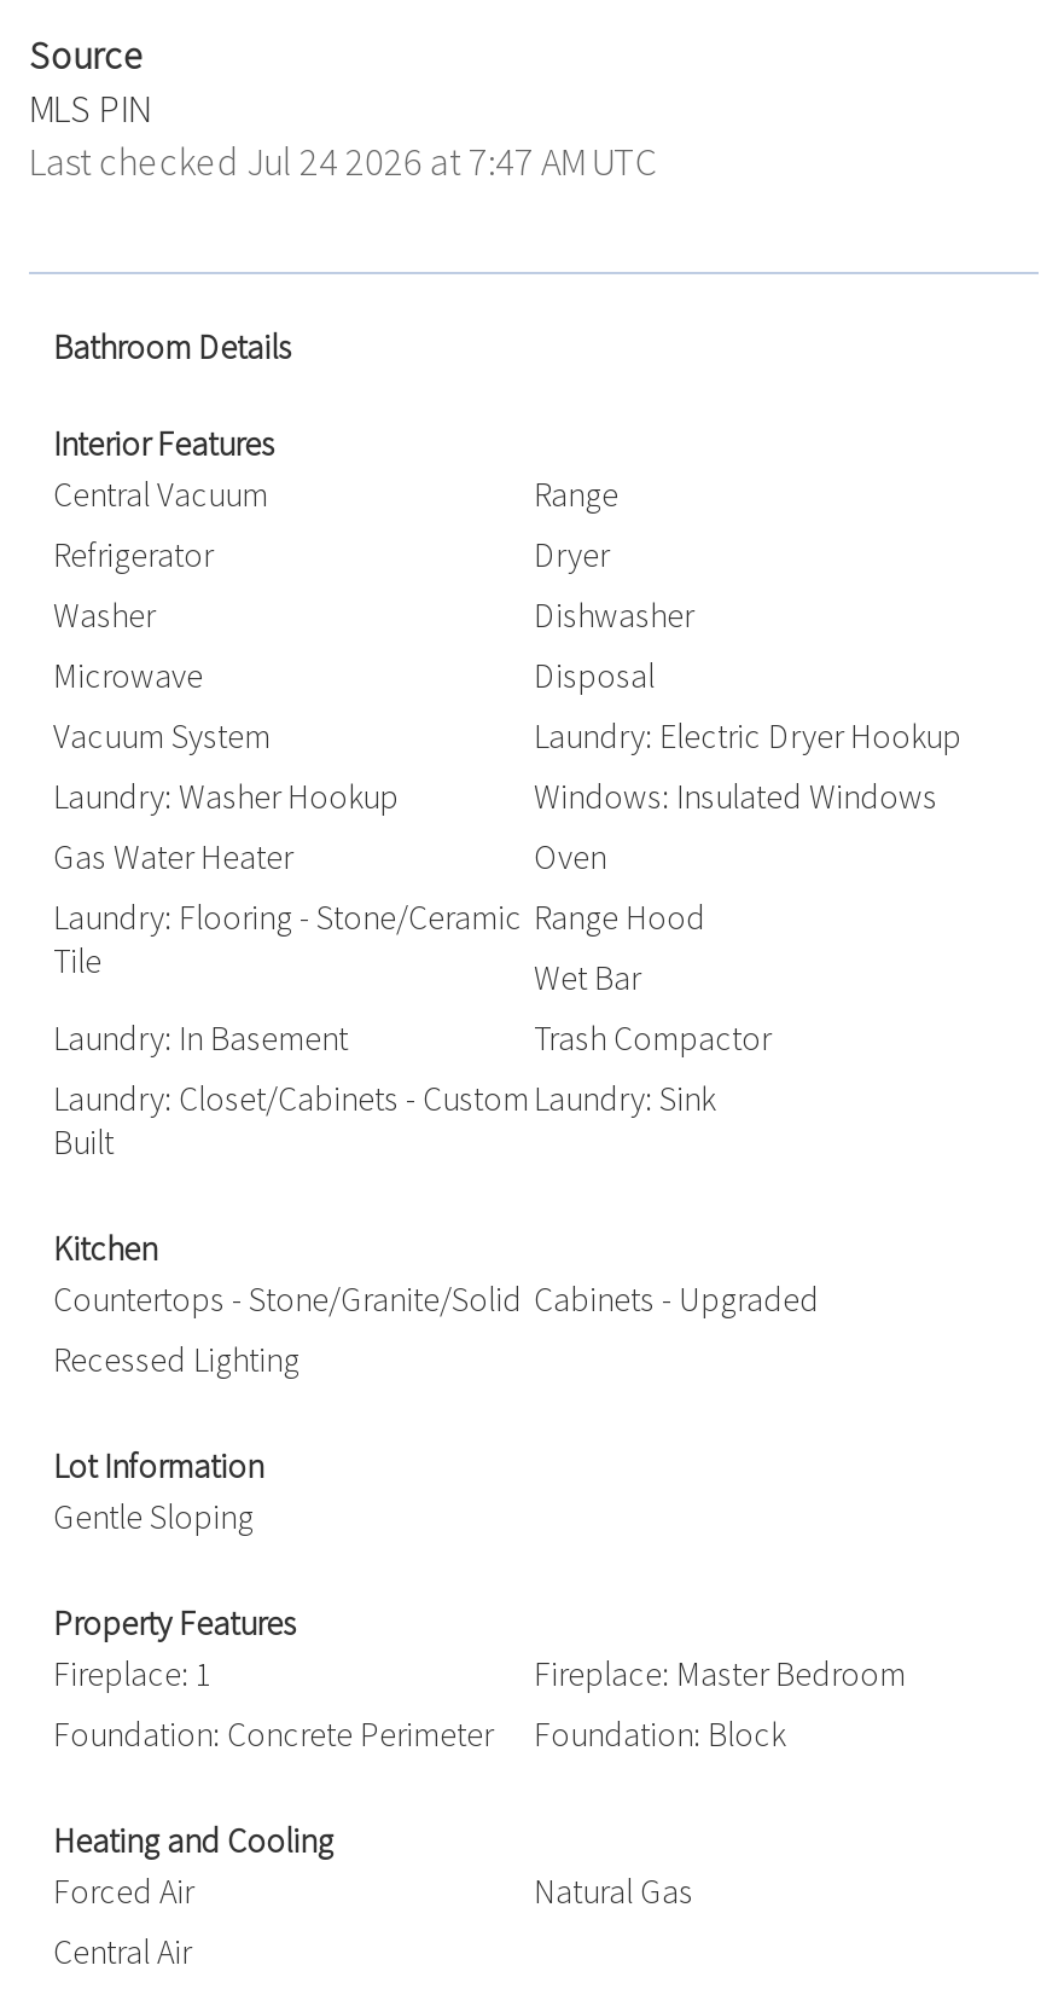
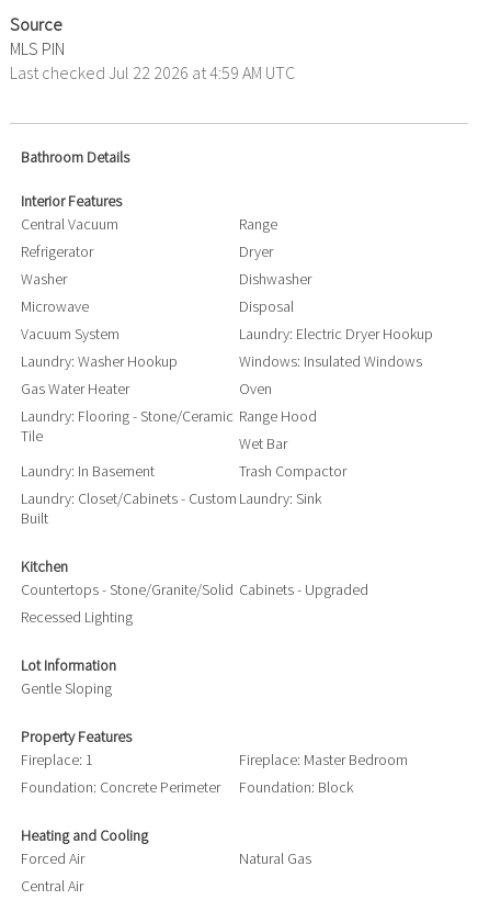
- Last checked Jul 24 2026 at 7:47 AM UTC
+ Last checked Jul 22 2026 at 4:59 AM UTC
